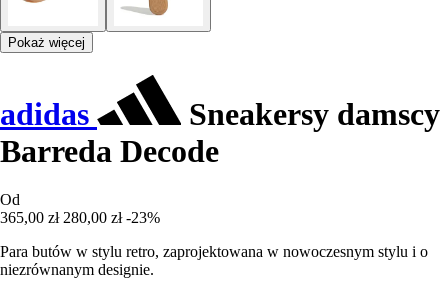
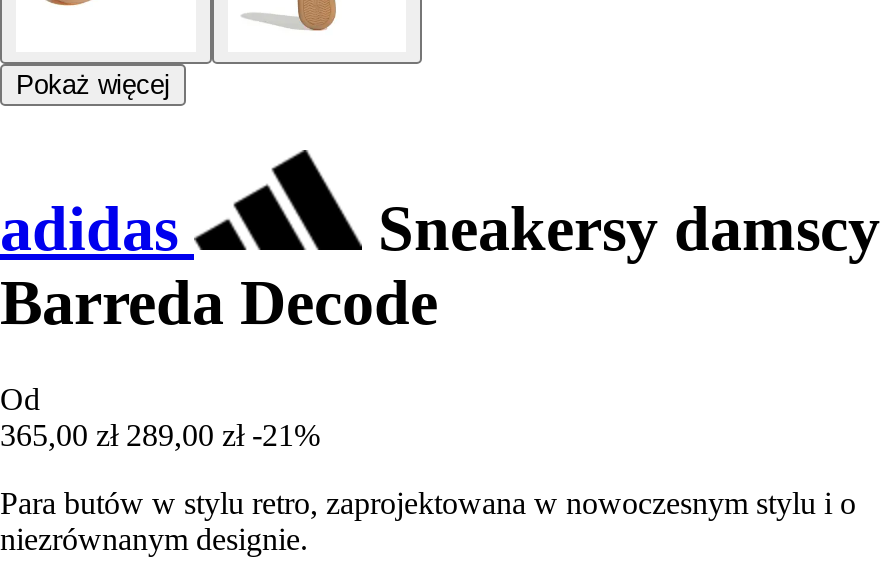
- 365,00 zł 280,00 zł -23%
+ 365,00 zł 289,00 zł -21%
